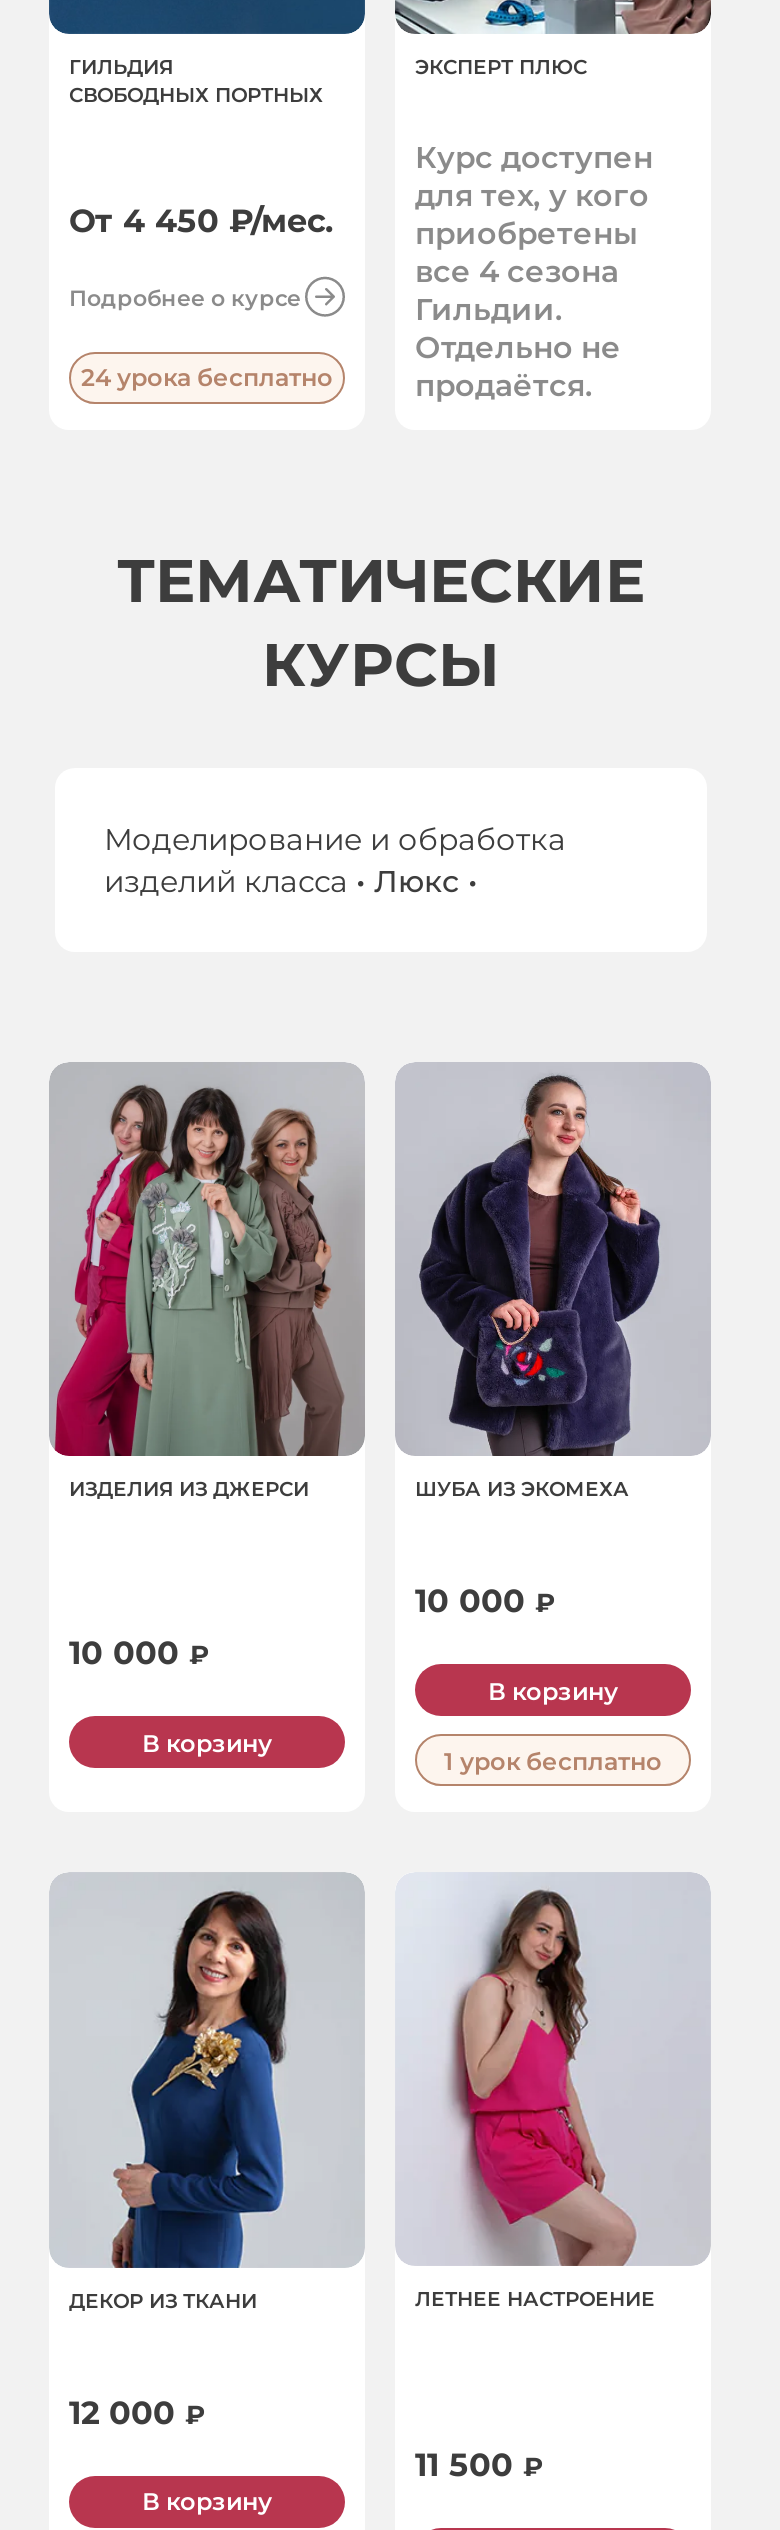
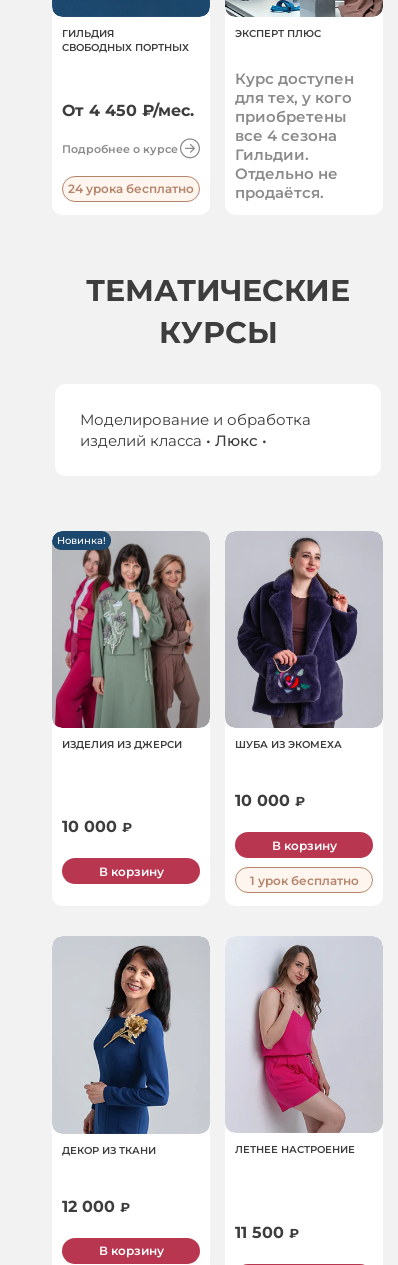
+ Новинка!
